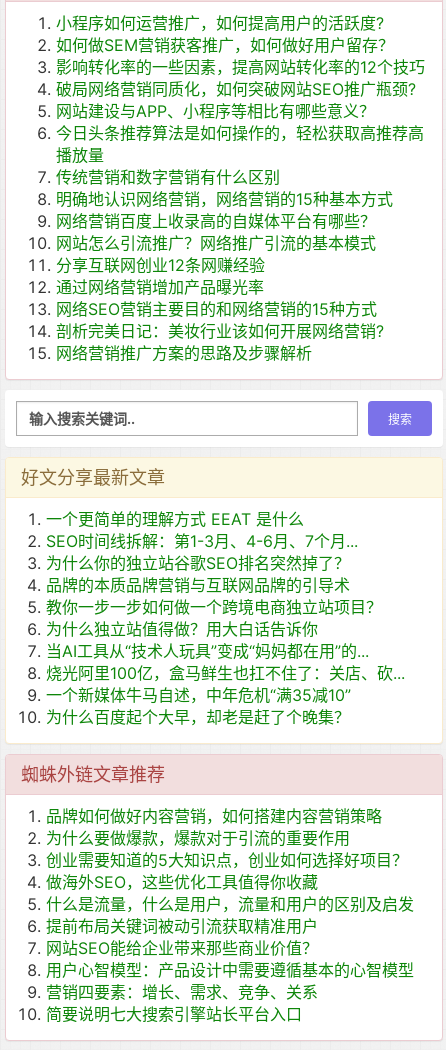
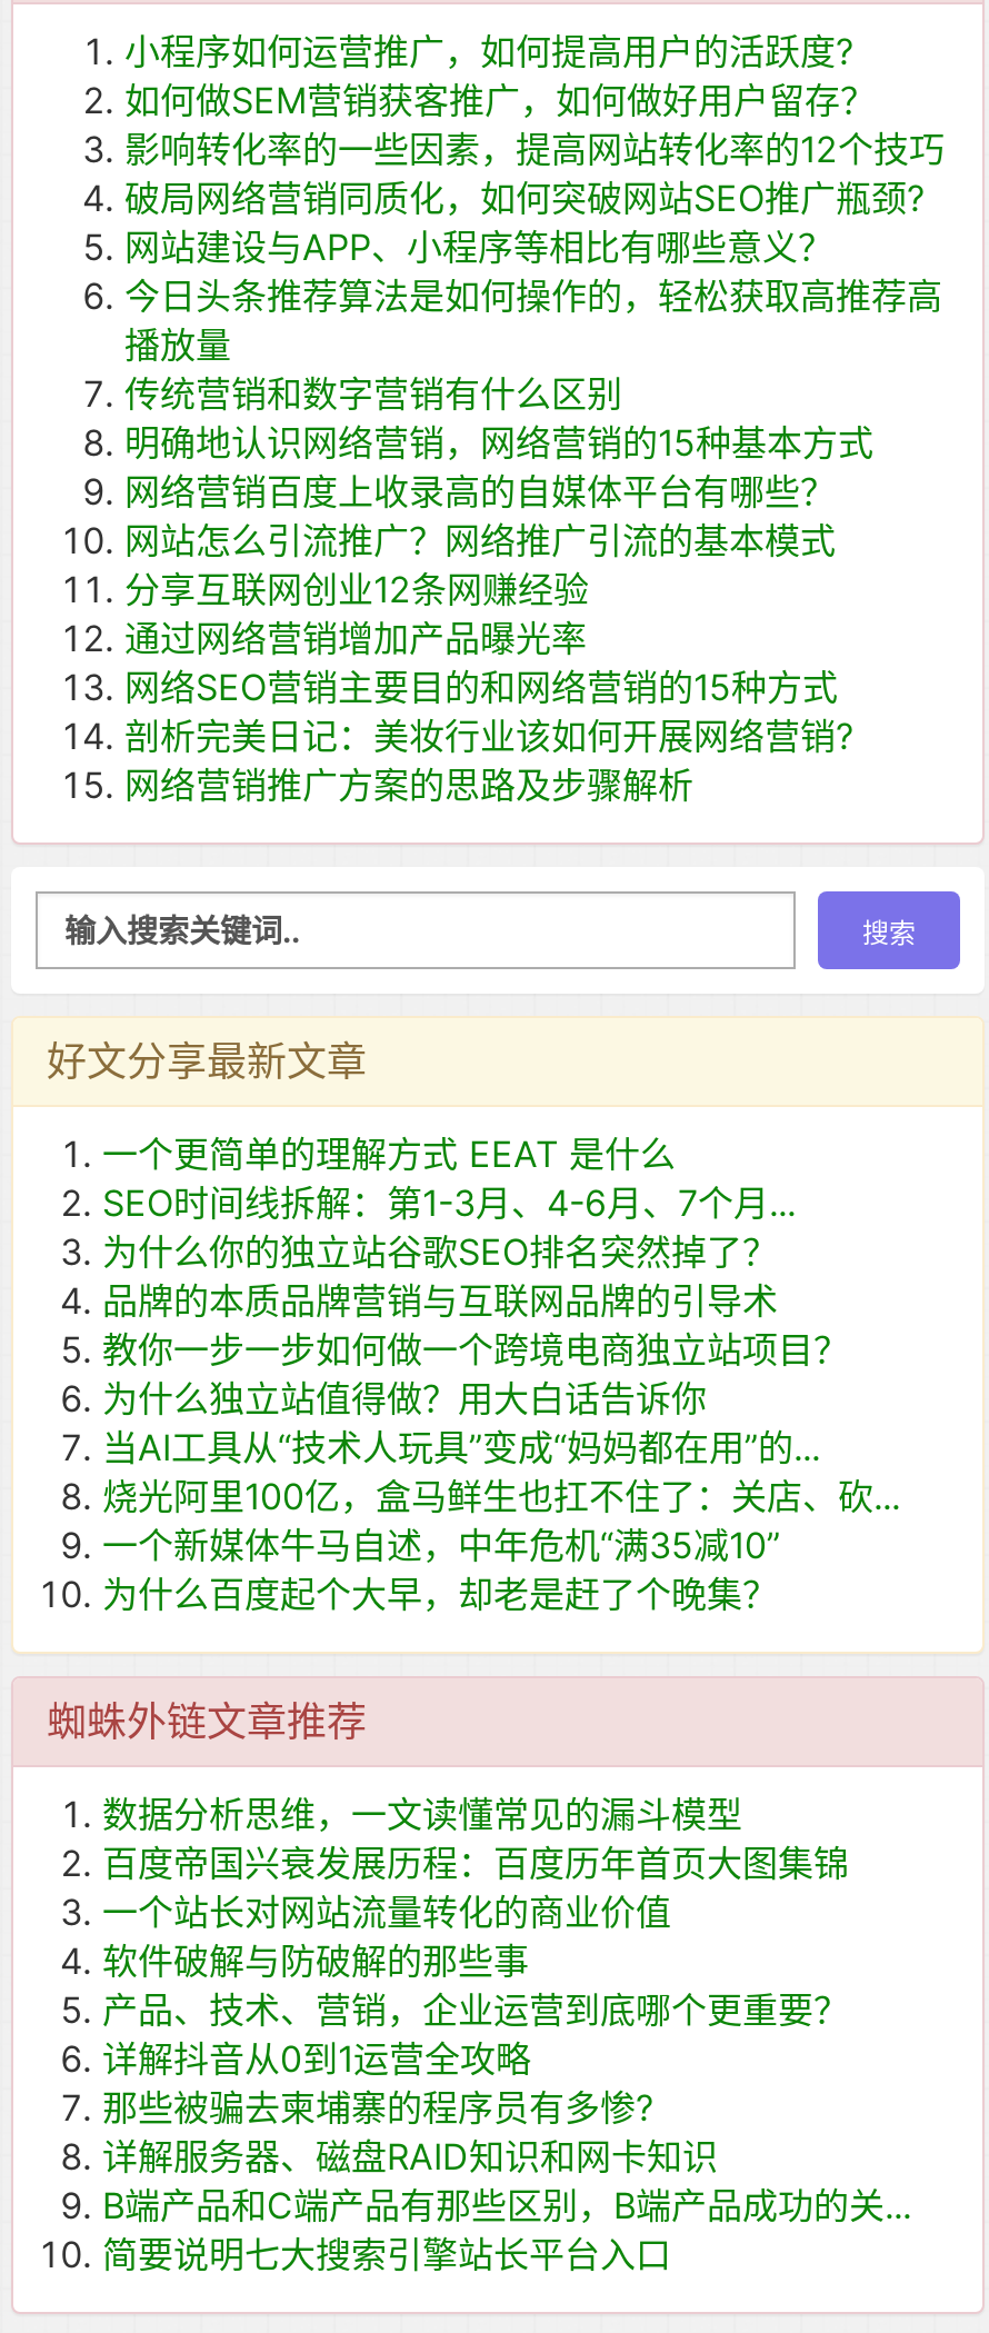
- 品牌如何做好内容营销，如何搭建内容营销策略
- 为什么要做爆款，爆款对于引流的重要作用
- 创业需要知道的5大知识点，创业如何选择好项目？
- 做海外SEO，这些优化工具值得你收藏
- 什么是流量，什么是用户，流量和用户的区别及启发
- 提前布局关键词被动引流获取精准用户
- 网站SEO能给企业带来那些商业价值？
- 用户心智模型：产品设计中需要遵循基本的心智模型
- 营销四要素：增长、需求、竞争、关系
+ 数据分析思维，一文读懂常见的漏斗模型
+ 百度帝国兴衰发展历程：百度历年首页大图集锦
+ 一个站长对网站流量转化的商业价值
+ 软件破解与防破解的那些事
+ 产品、技术、营销，企业运营到底哪个更重要？
+ 详解抖音从0到1运营全攻略
+ 那些被骗去柬埔寨的程序员有多惨?
+ 详解服务器、磁盘RAID知识和网卡知识
+ B端产品和C端产品有那些区别，B端产品成功的关...
